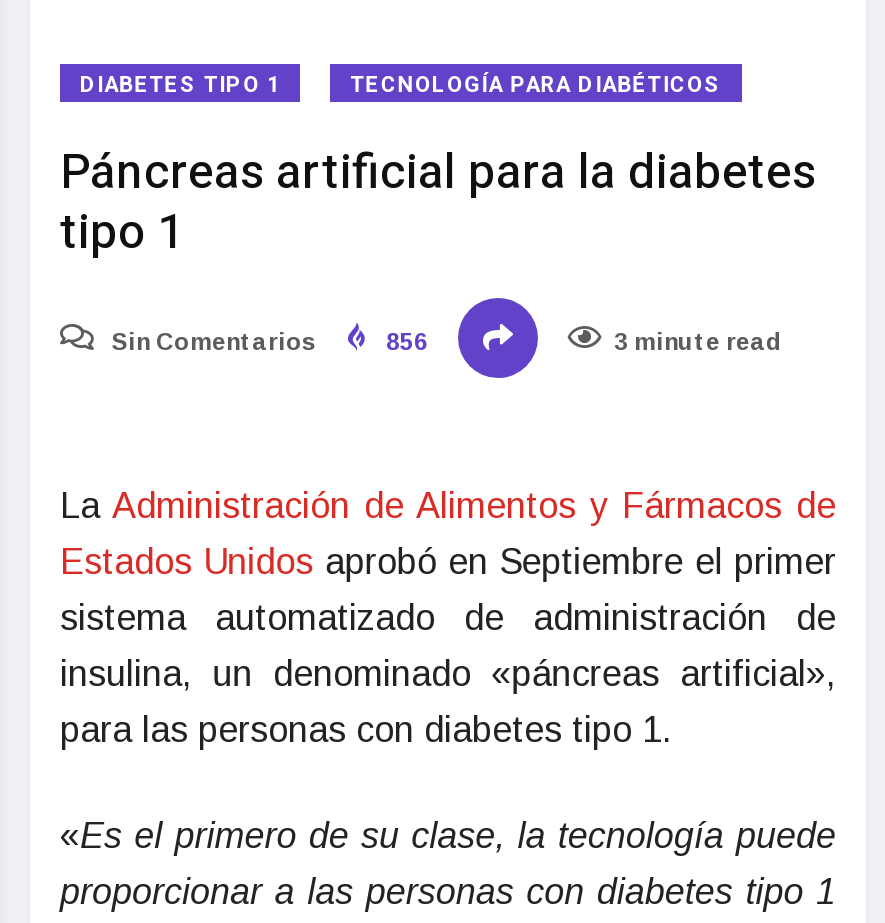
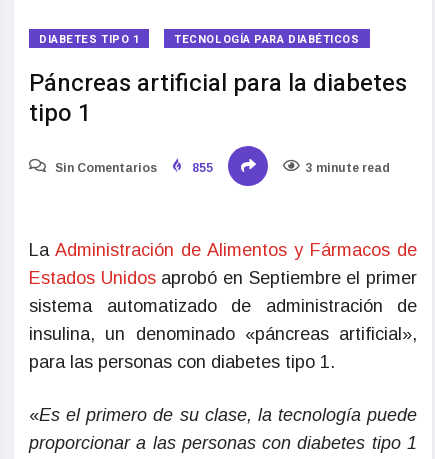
- 856
+ 855
